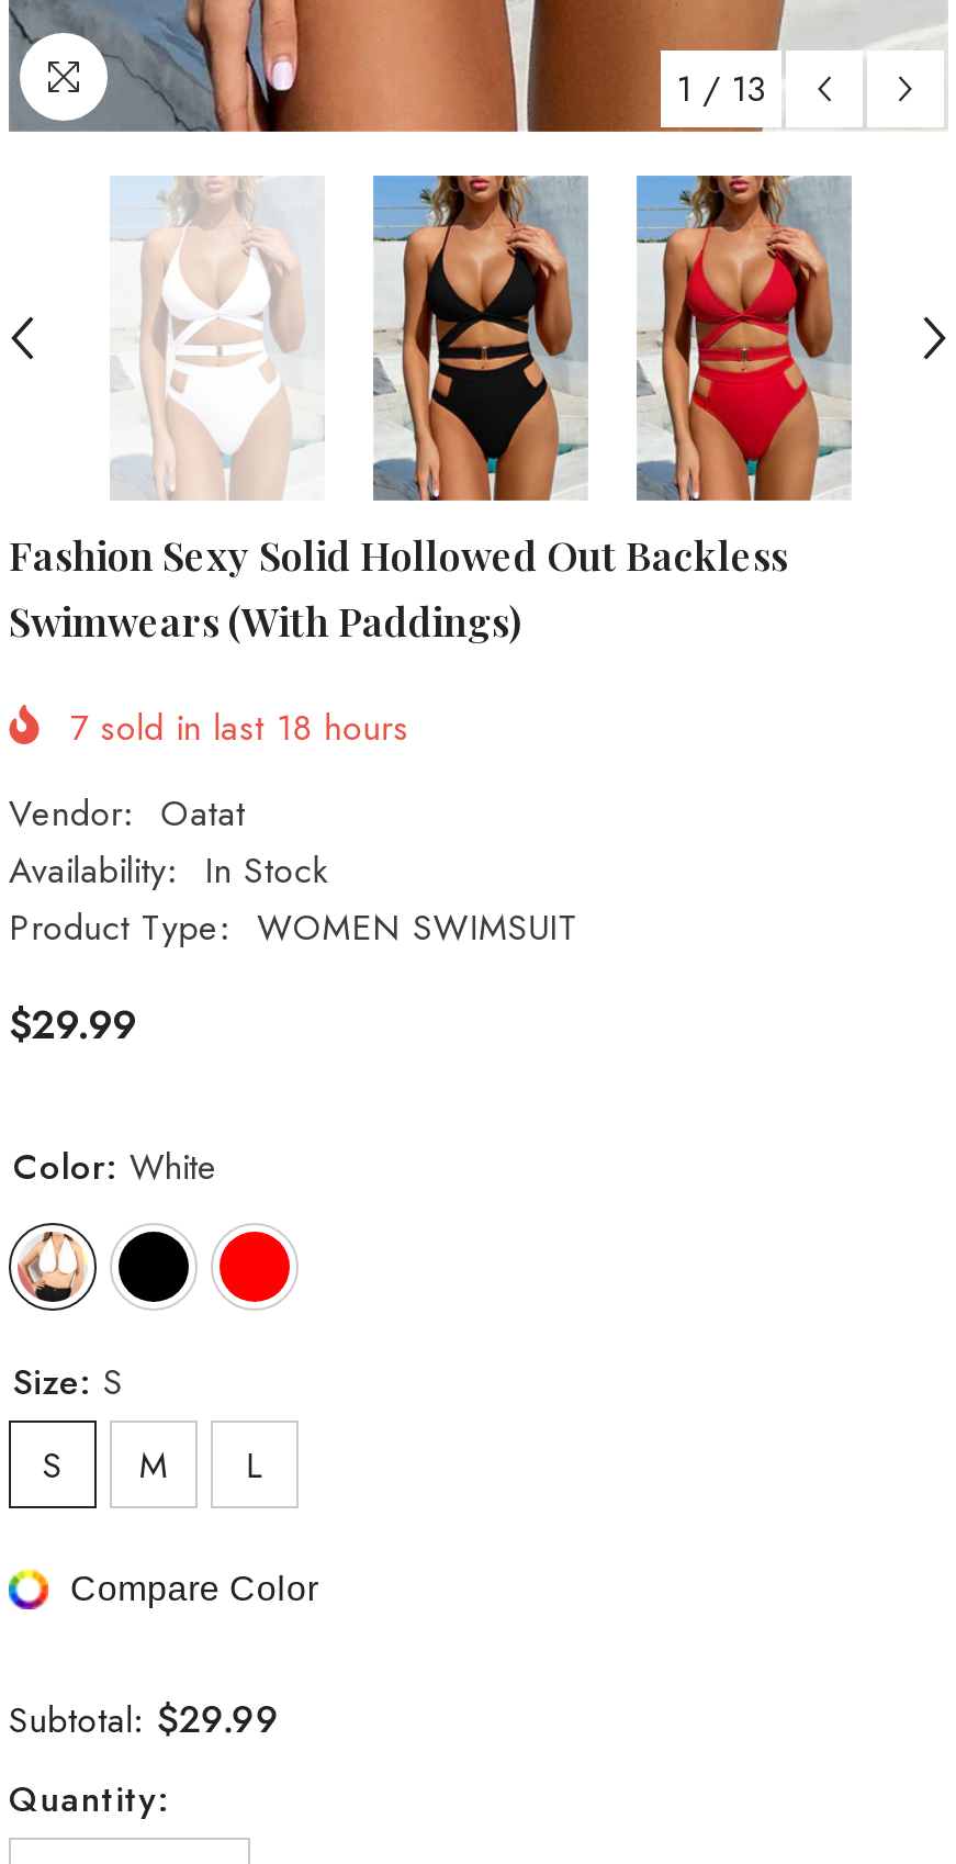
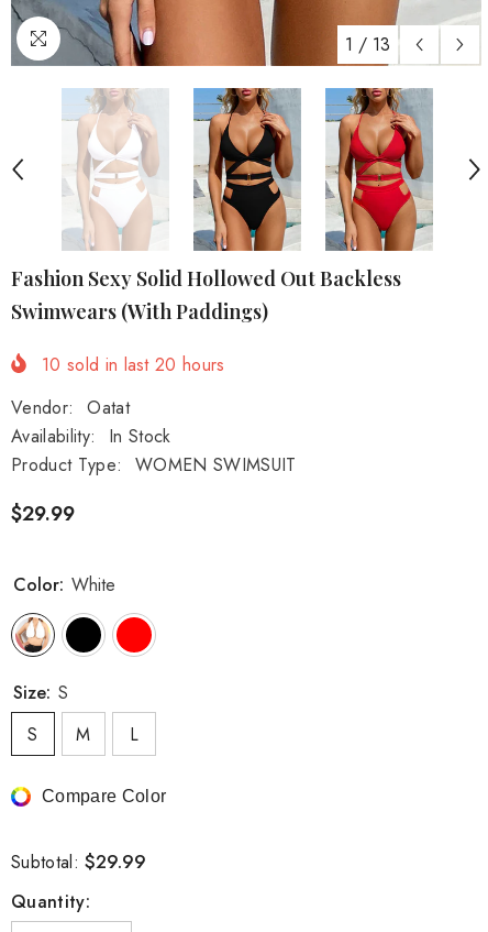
- 7 sold in last 18 hours
+ 10 sold in last 20 hours
